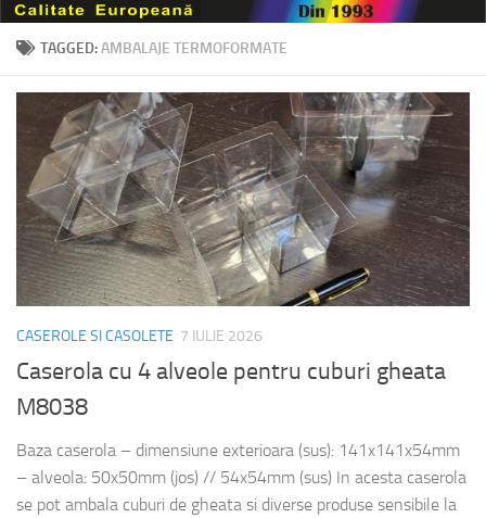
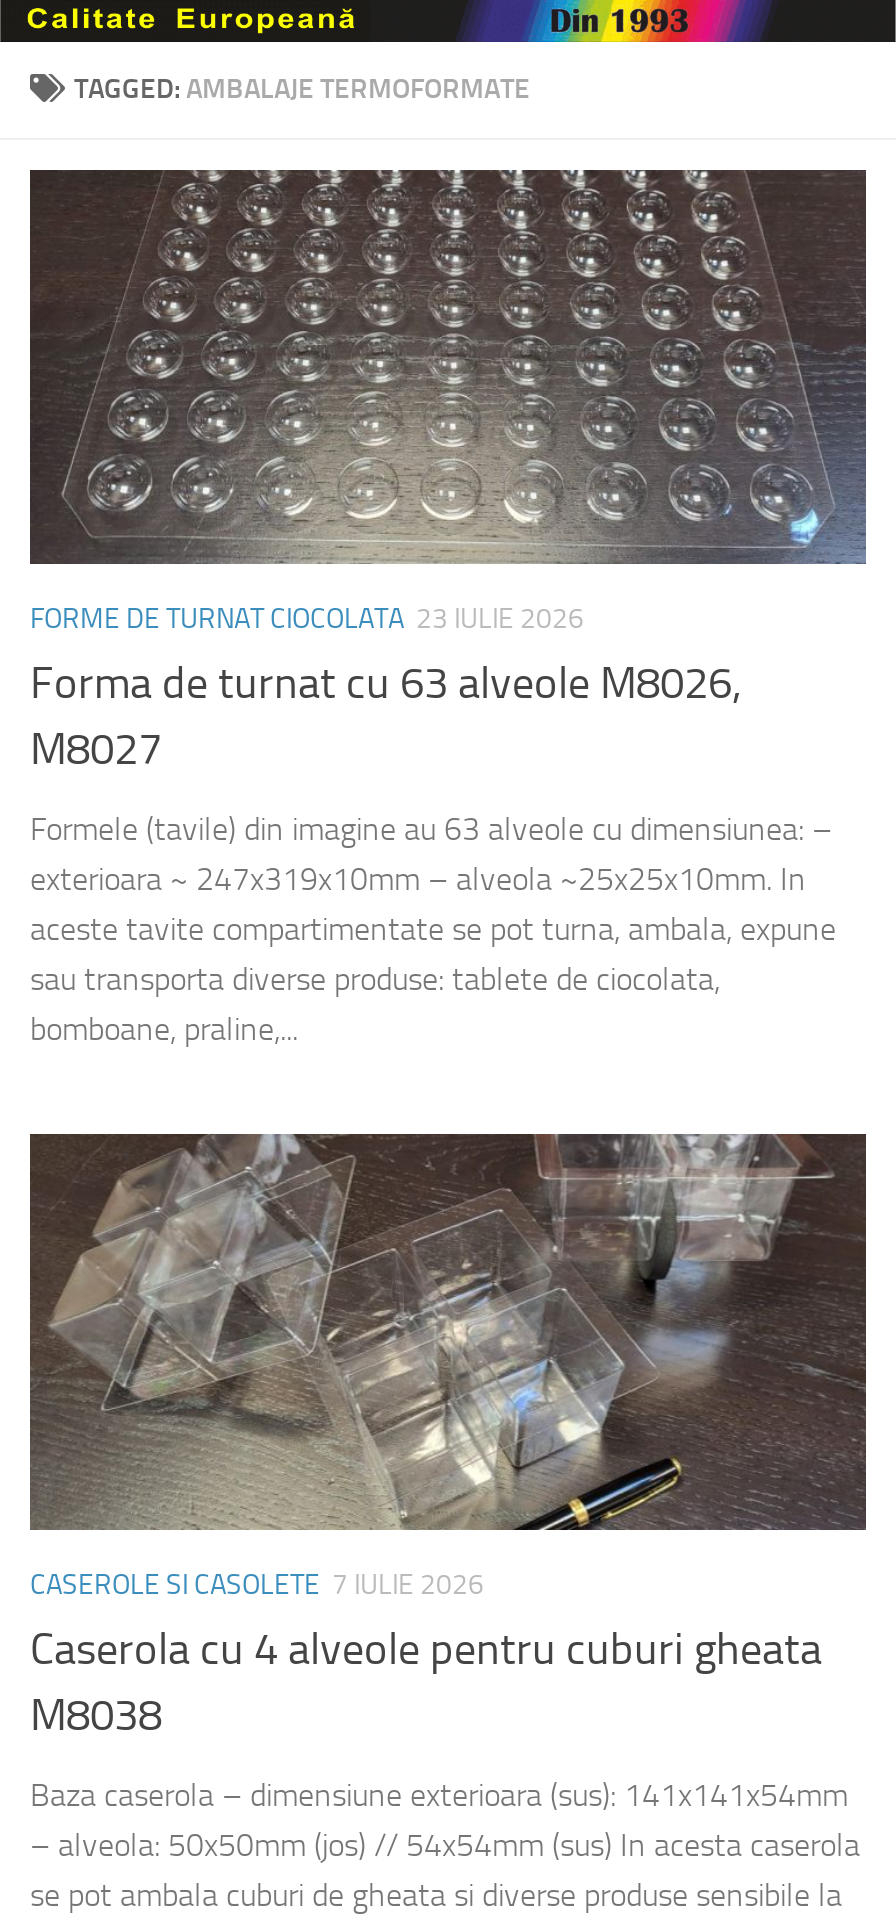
+ [image]
+ FORME DE TURNAT CIOCOLATA 23 IULIE 2026
+ Forma de turnat cu 63 alveole M8026,
+ M8027
+ Formele (tavile) din imagine au 63 alveole cu dimensiunea: –
+ exterioara ~ 247x319x10mm – alveola ~25x25x10mm. In
+ aceste tavite compartimentate se pot turna, ambala, expune
+ sau transporta diverse produse: tablete de ciocolata,
+ bomboane, praline,...
